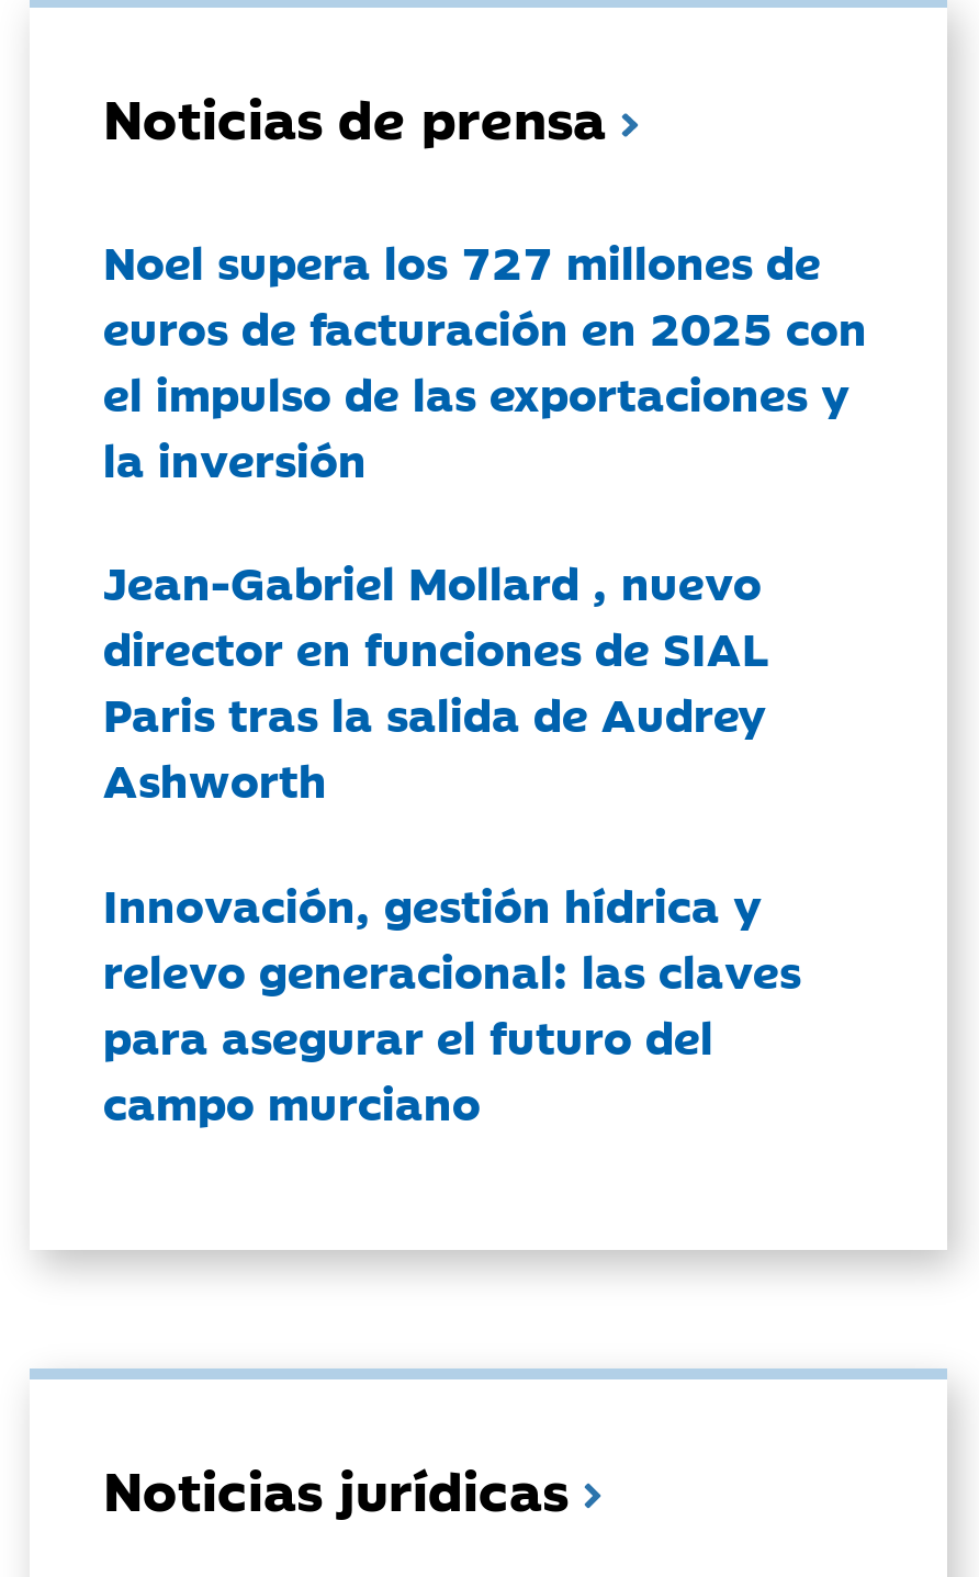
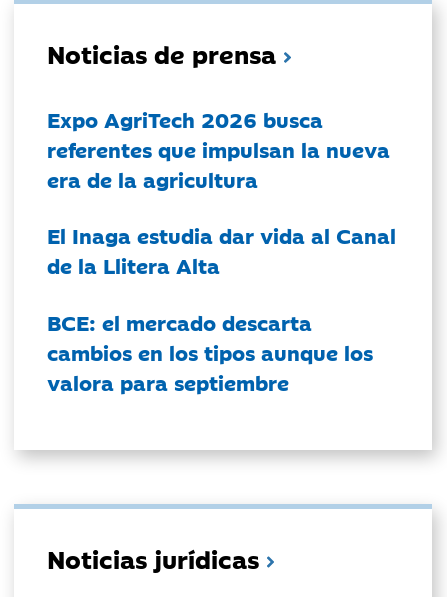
- Noel supera los 727 millones de
- euros de facturación en 2025 con
- el impulso de las exportaciones y
- la inversión
+ Expo AgriTech 2026 busca
+ referentes que impulsan la nueva
+ era de la agricultura

- Jean-Gabriel Mollard , nuevo
- director en funciones de SIAL
- Paris tras la salida de Audrey
- Ashworth
+ El Inaga estudia dar vida al Canal
+ de la Llitera Alta

- Innovación, gestión hídrica y
- relevo generacional: las claves
- para asegurar el futuro del
- campo murciano
+ BCE: el mercado descarta
+ cambios en los tipos aunque los
+ valora para septiembre
